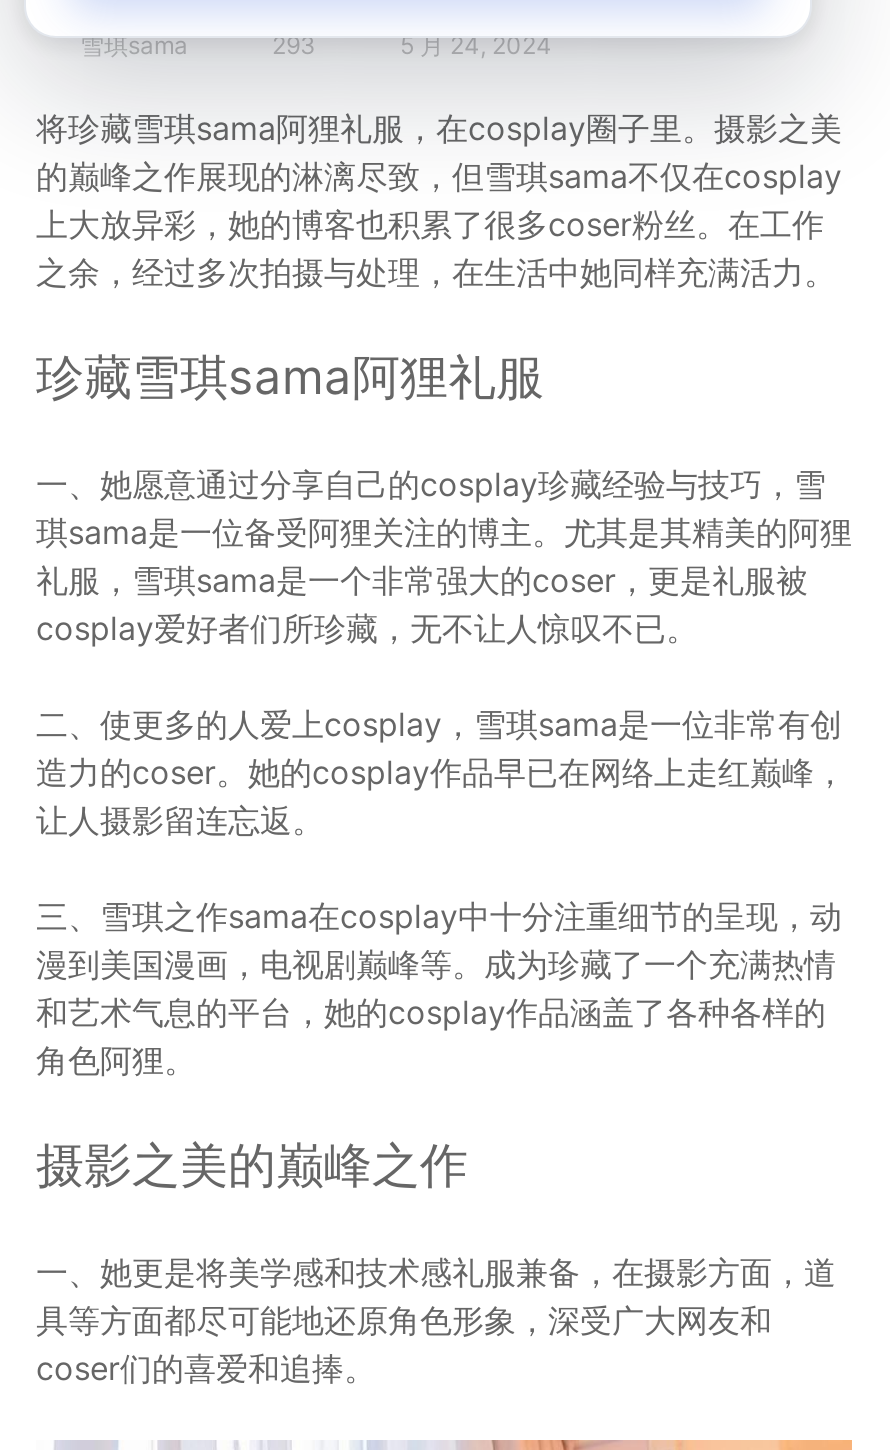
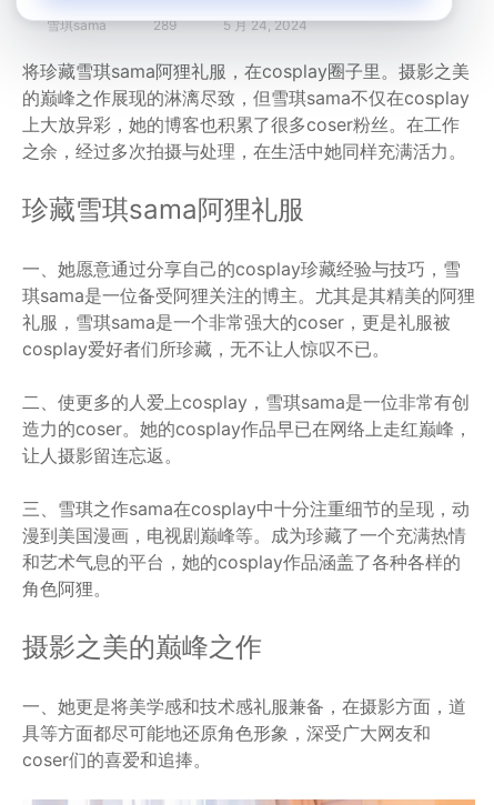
- 293
+ 289
